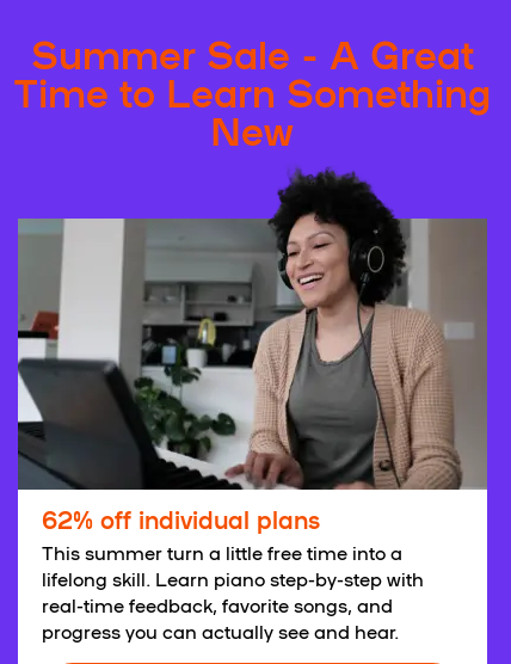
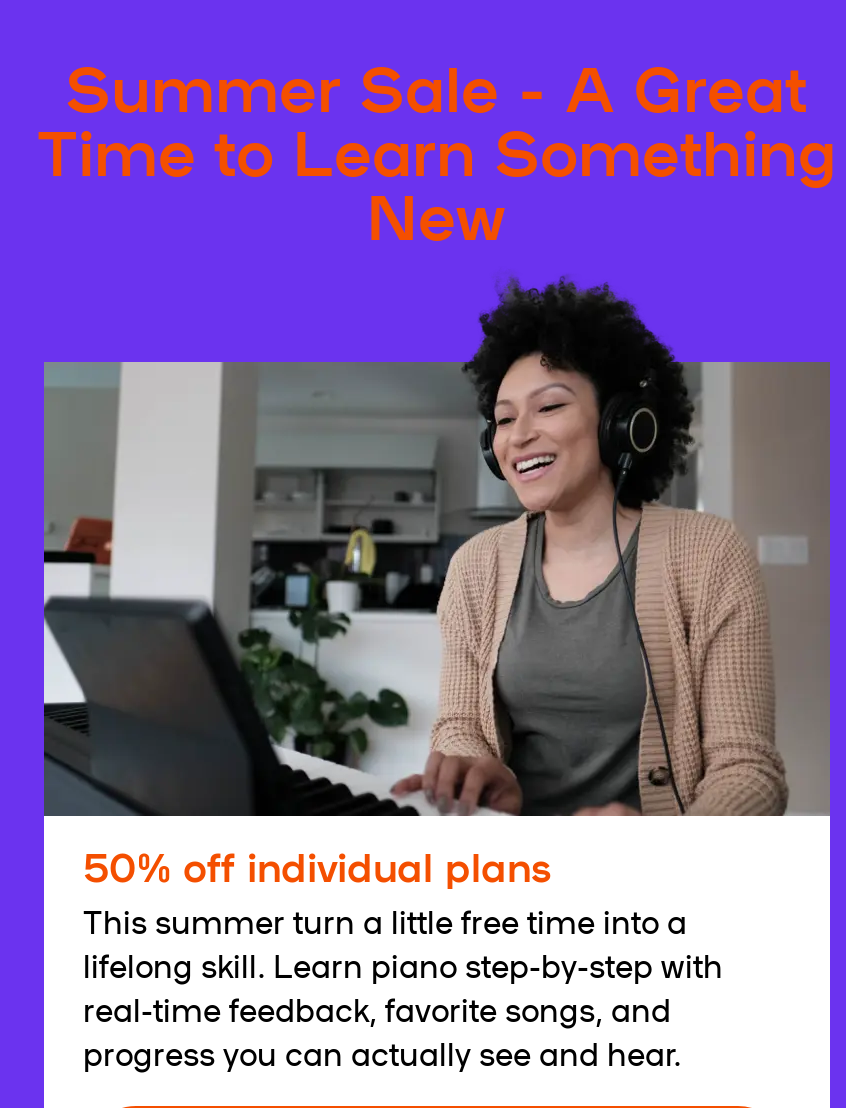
- 62% off individual plans
+ 50% off individual plans
